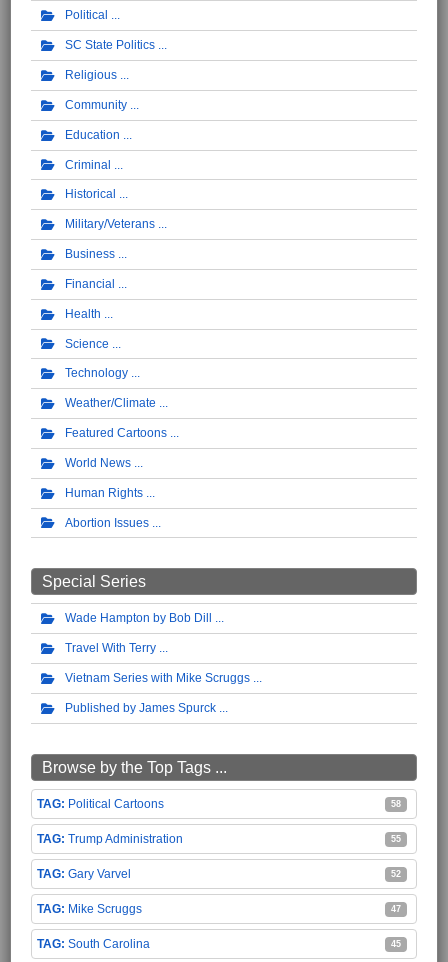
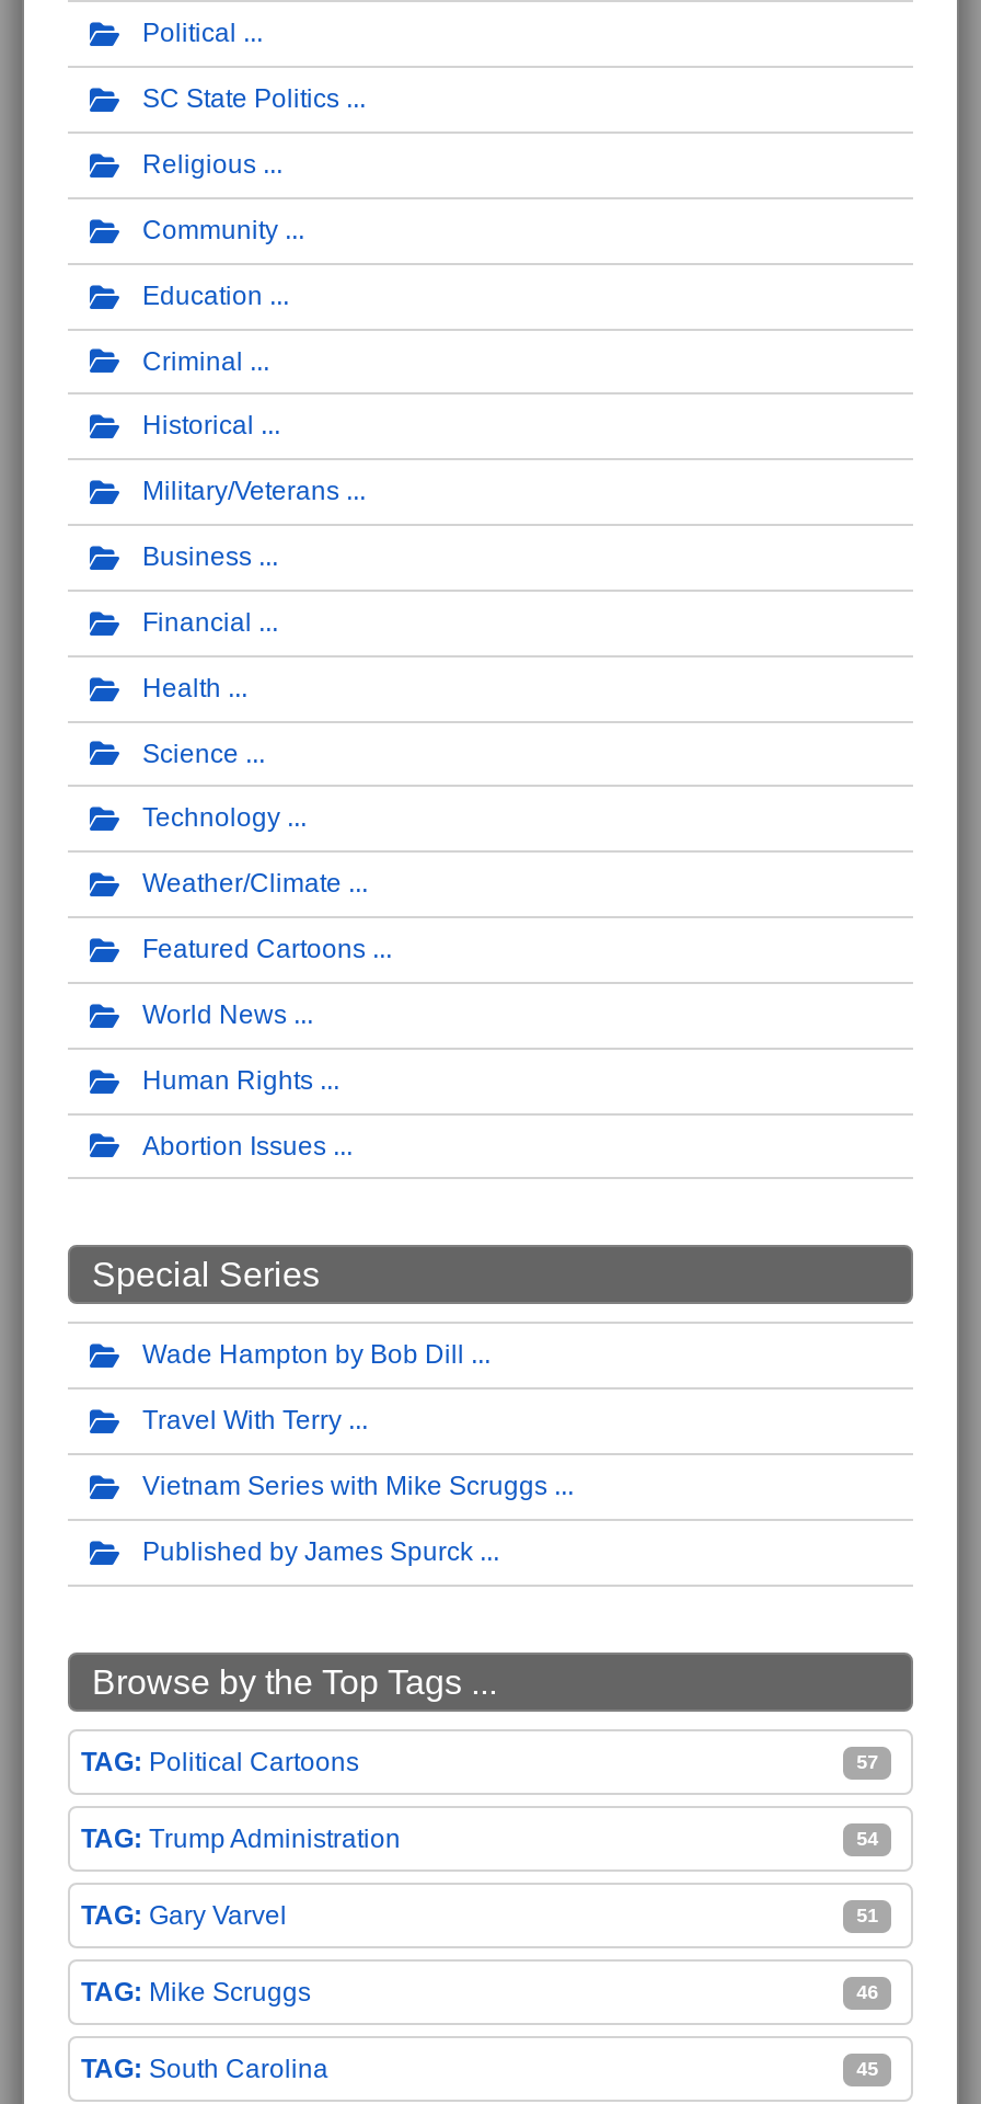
- 58
+ 57

- 55
+ 54

- 52
+ 51

- 47
+ 46
